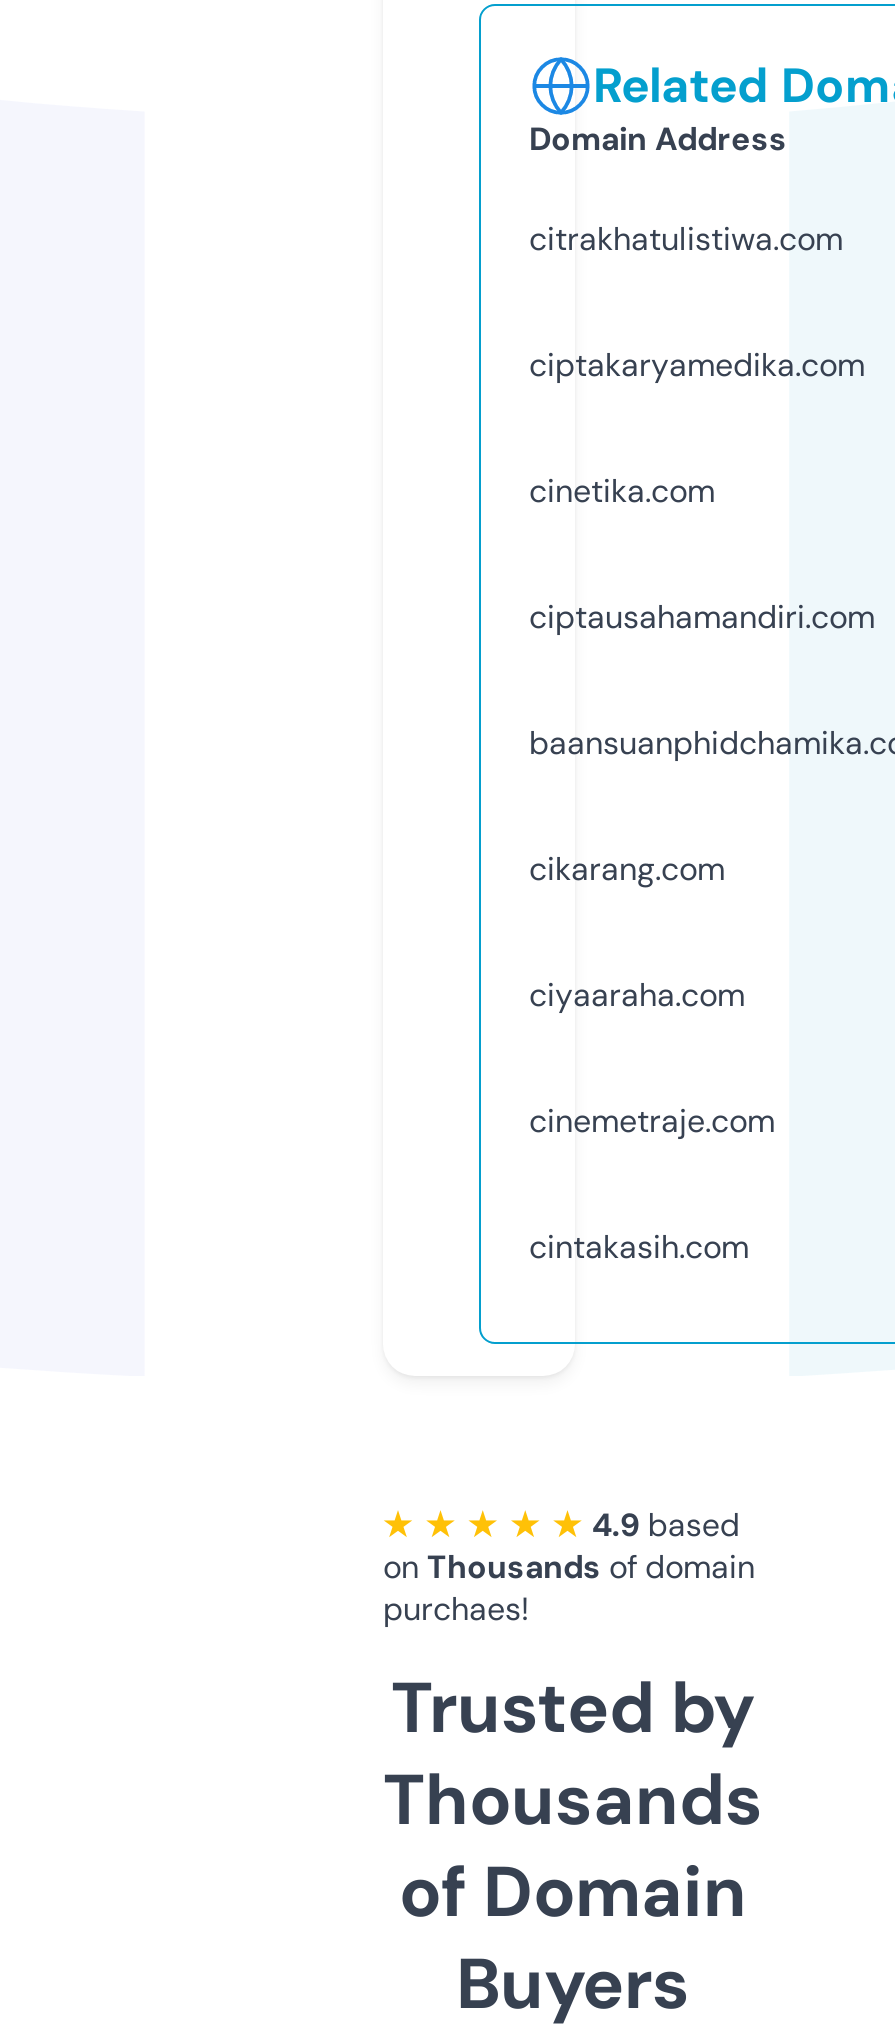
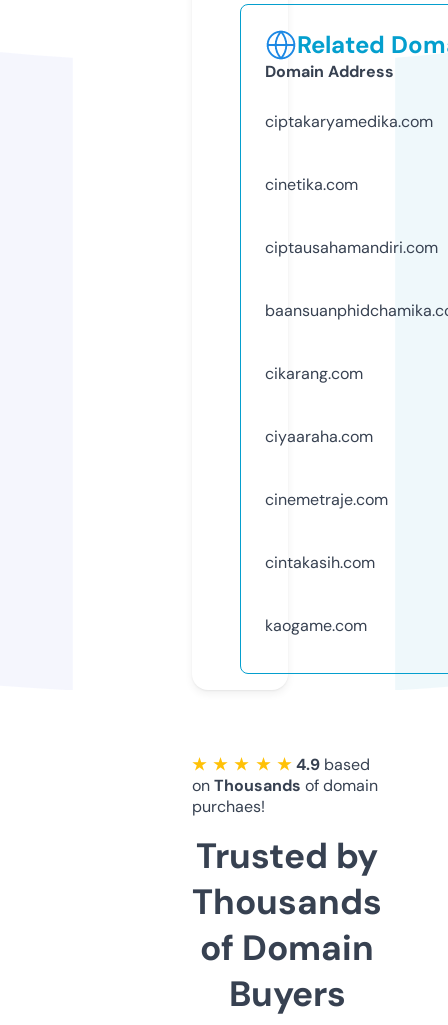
- citrakhatulistiwa.com

moved up: ciptakaryamedika.com | cinetika.com | ciptausahamandiri.com | cikarang.com | ciyaaraha.com | cinemetraje.com | cintakasih.com

+ kaogame.com
